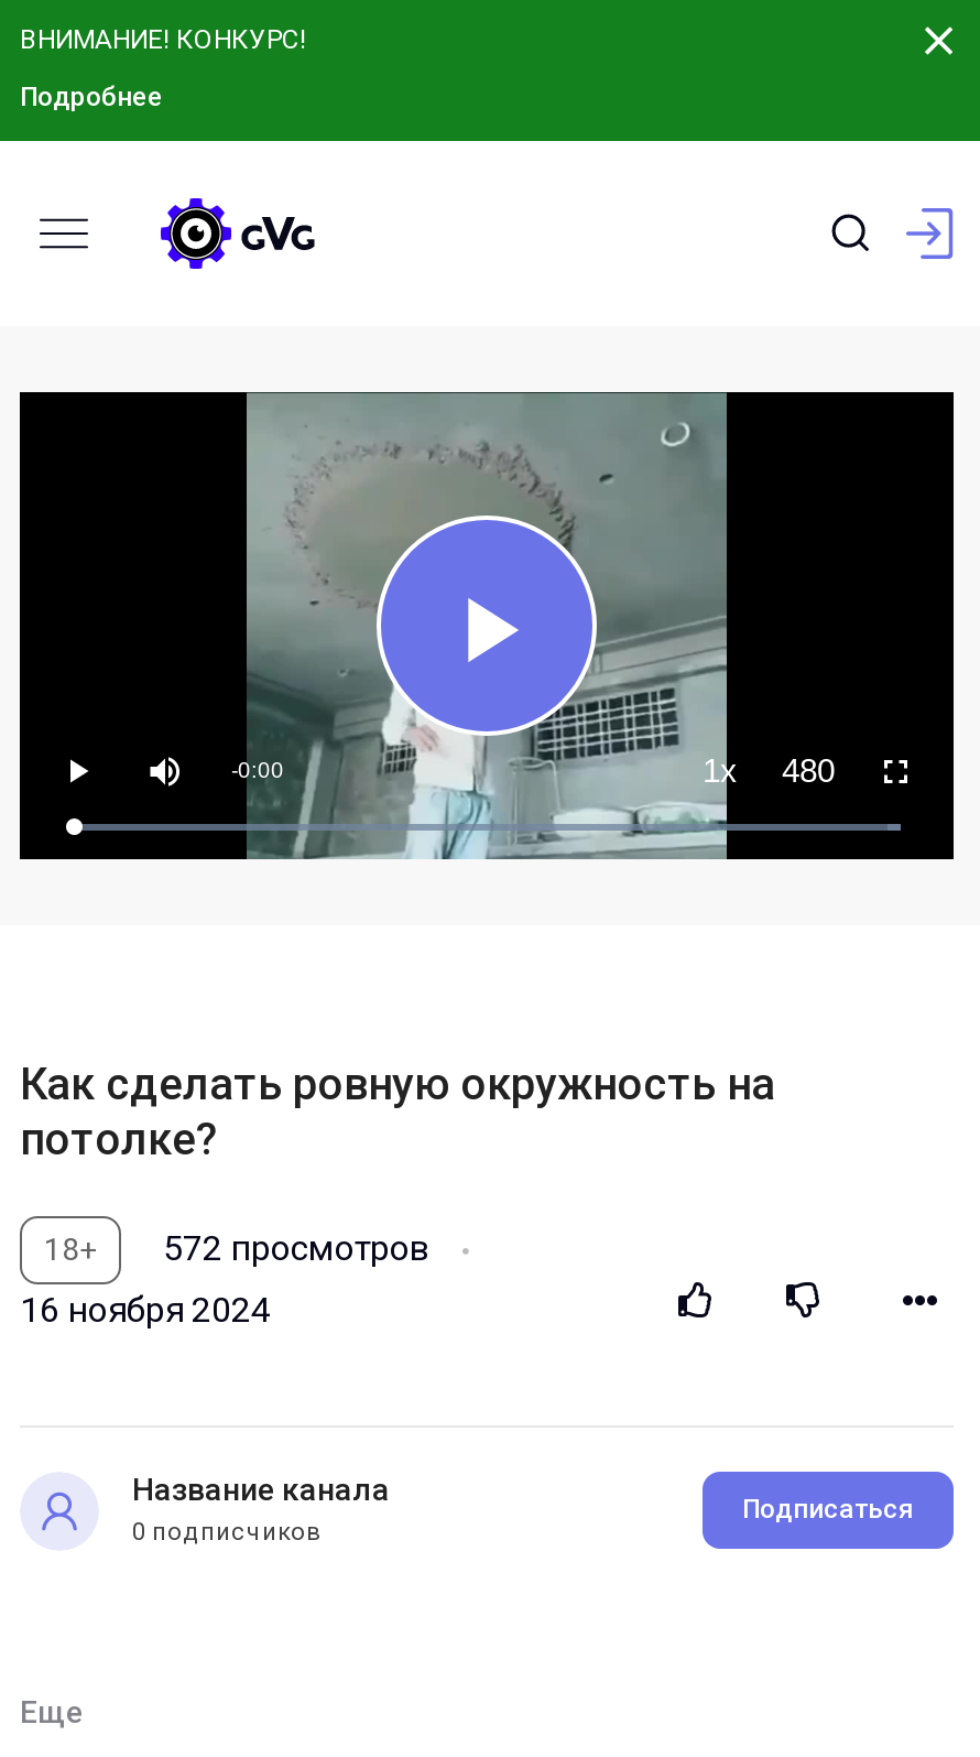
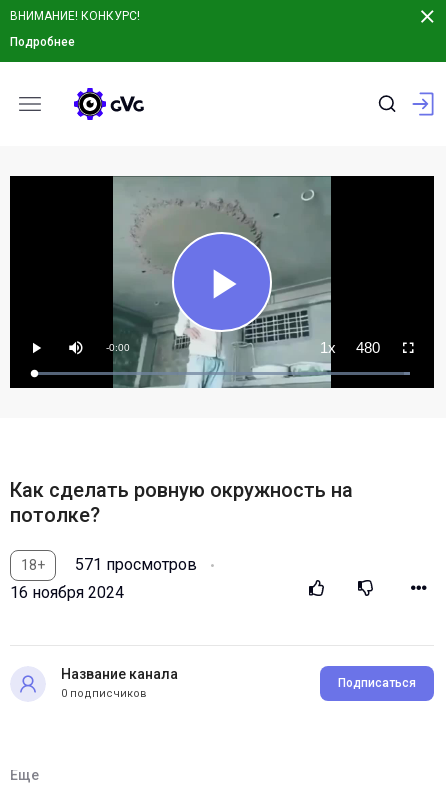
- 18+ 572 просмотров
+ 18+ 571 просмотров
